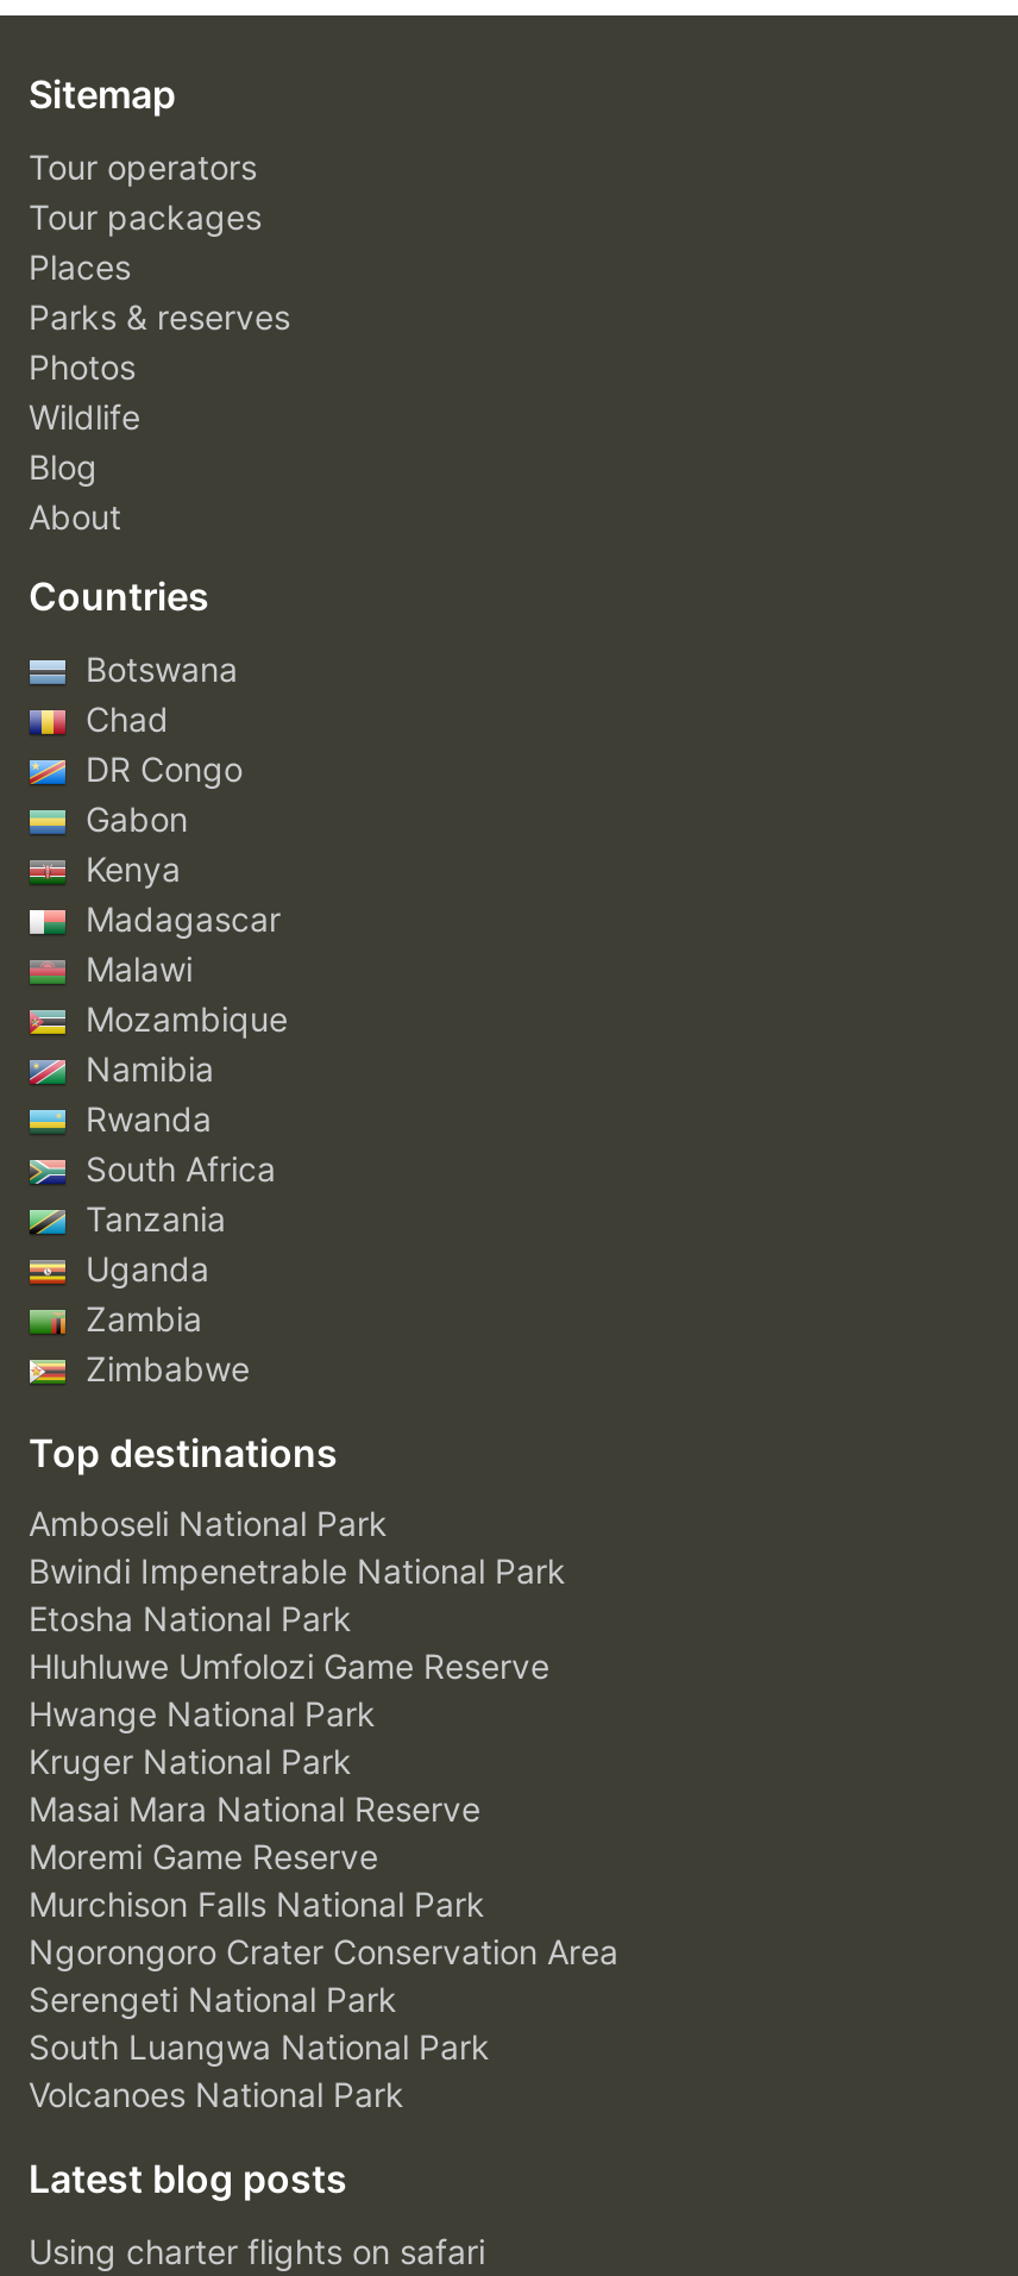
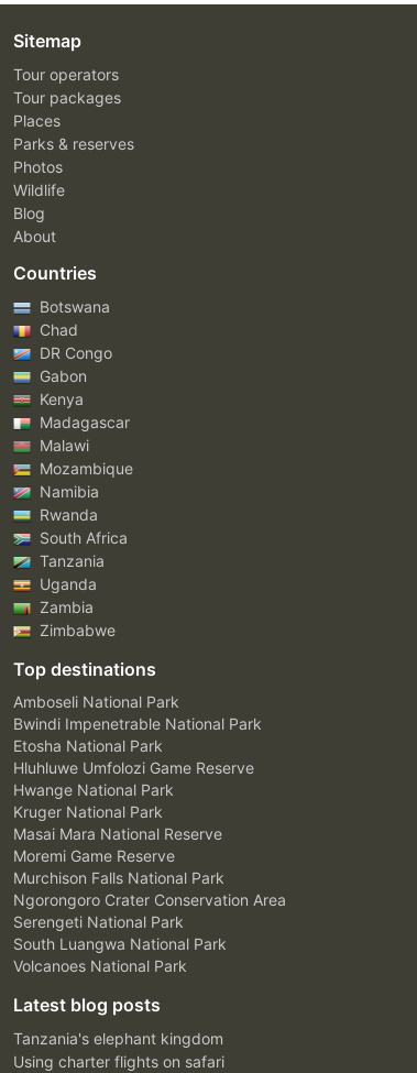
+ Tanzania's elephant kingdom
